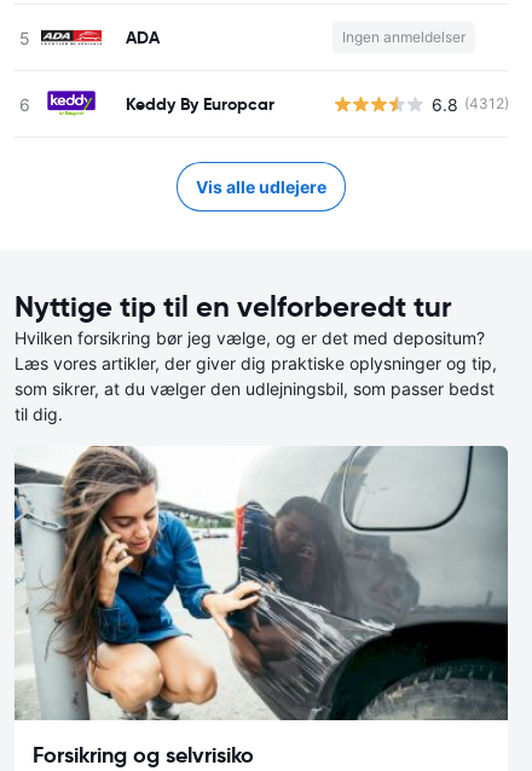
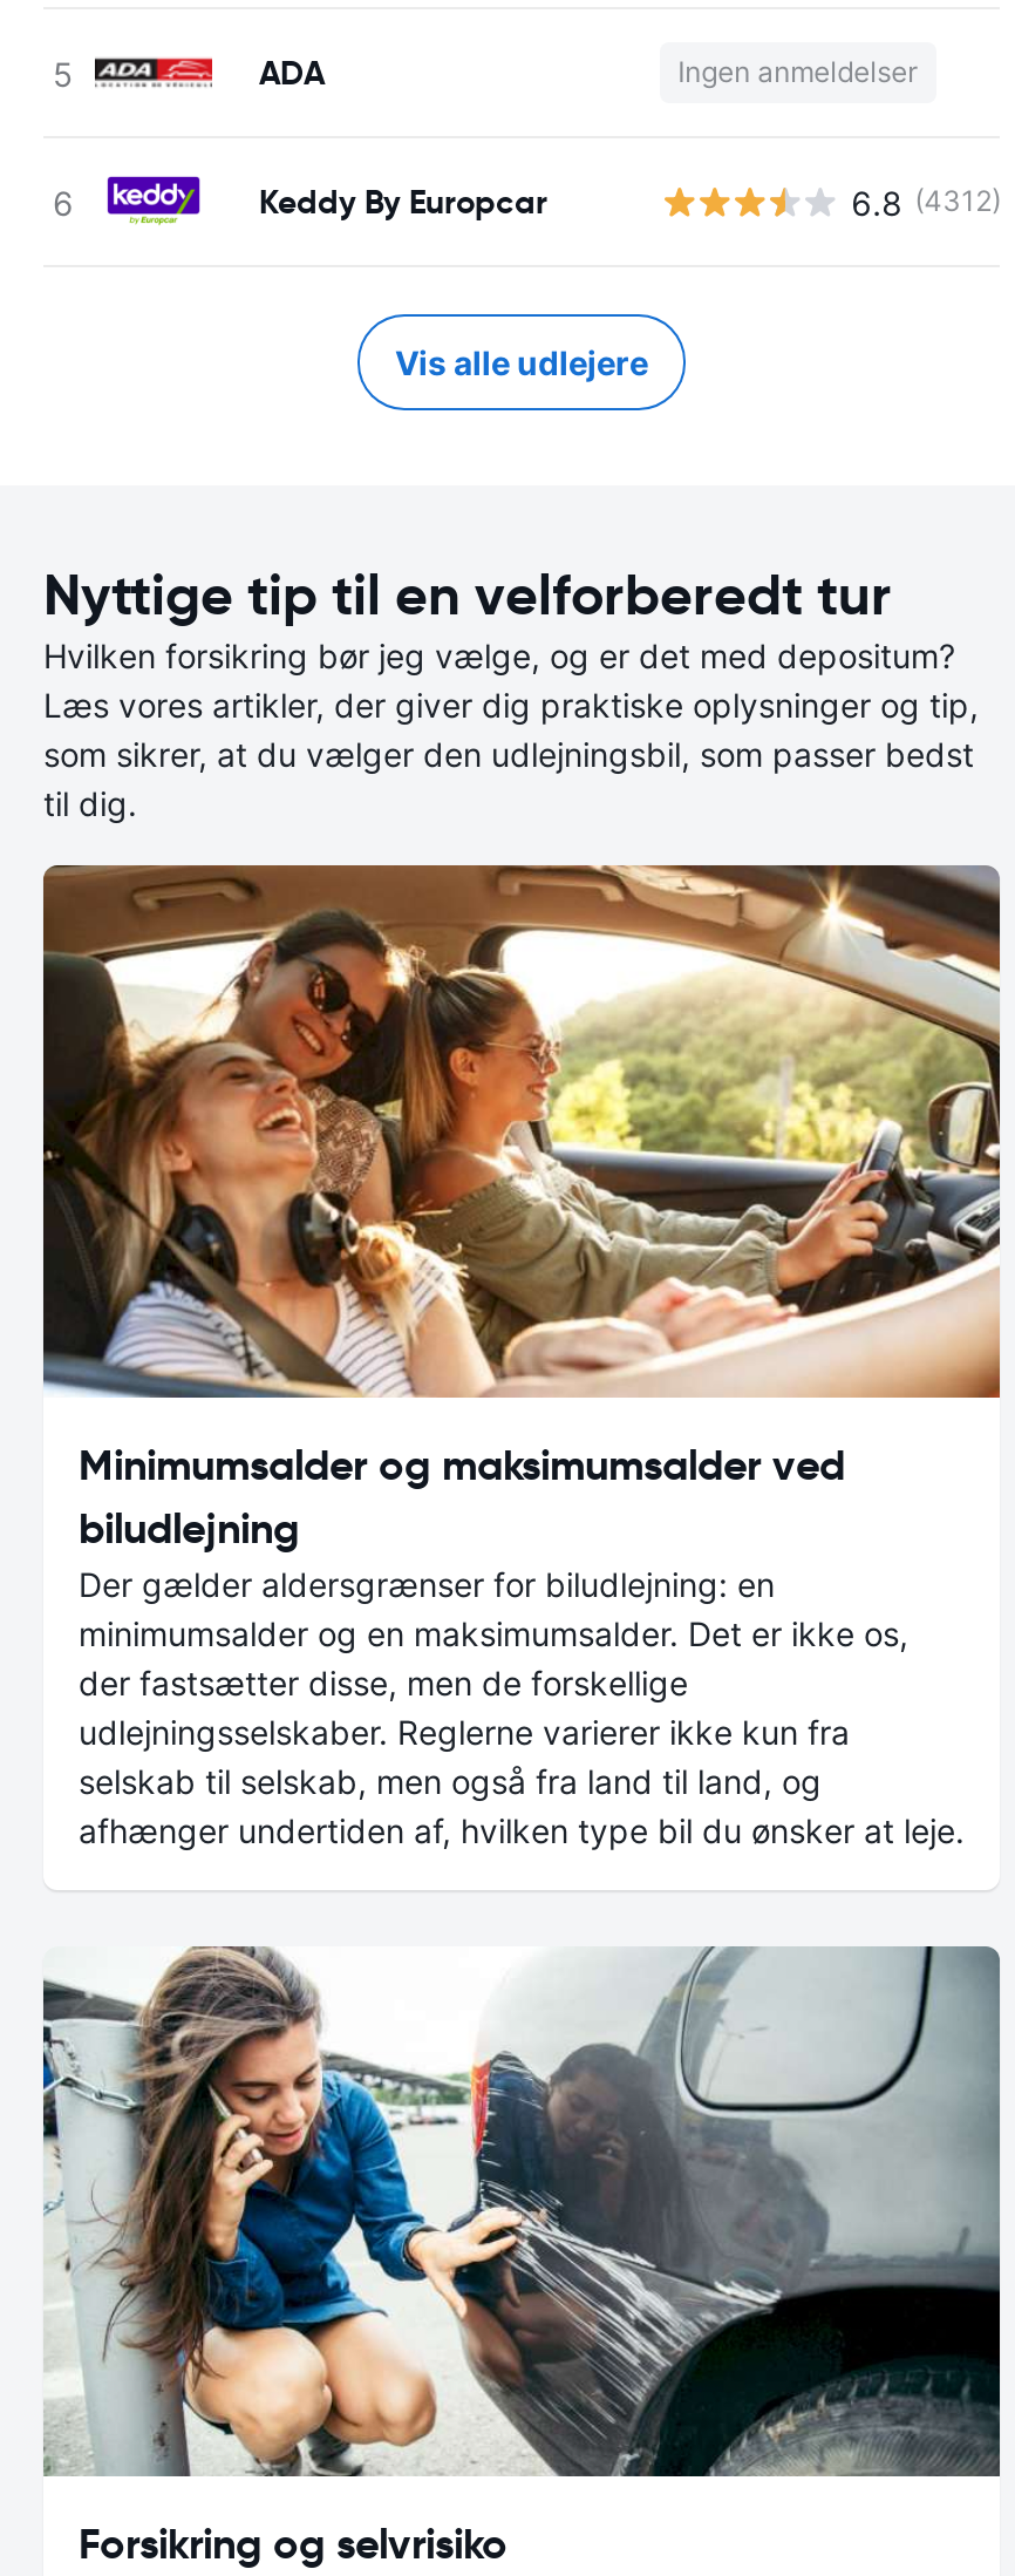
+ [image]
+ Minimumsalder og maksimumsalder ved
+ biludlejning
+ Der gælder aldersgrænser for biludlejning: en
+ minimumsalder og en maksimumsalder. Det er ikke os,
+ der fastsætter disse, men de forskellige
+ udlejningsselskaber. Reglerne varierer ikke kun fra
+ selskab til selskab, men også fra land til land, og
+ afhænger undertiden af, hvilken type bil du ønsker at leje.
